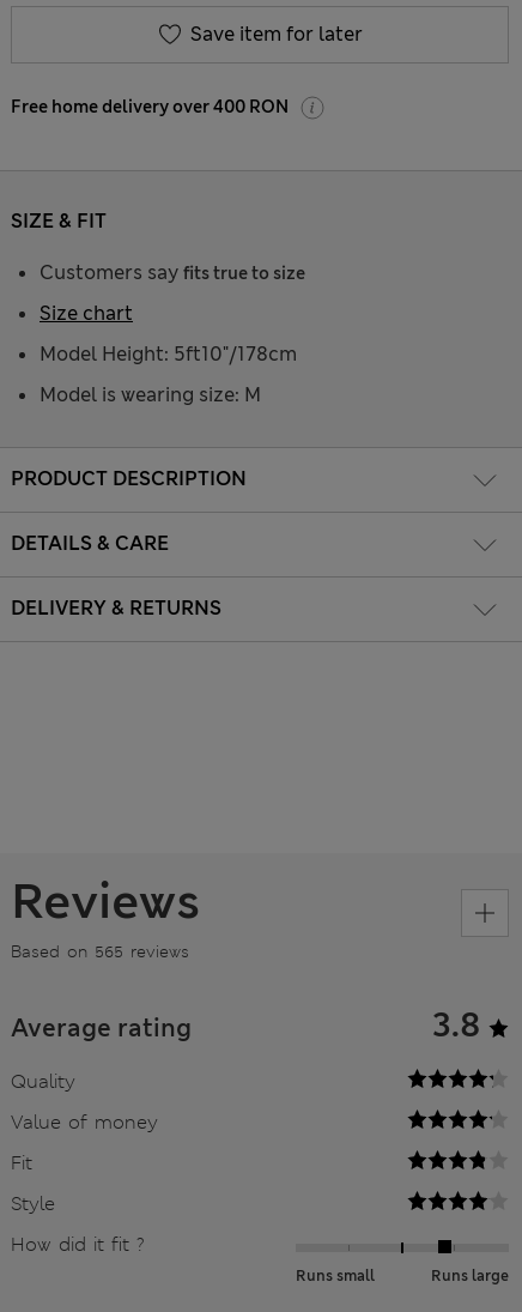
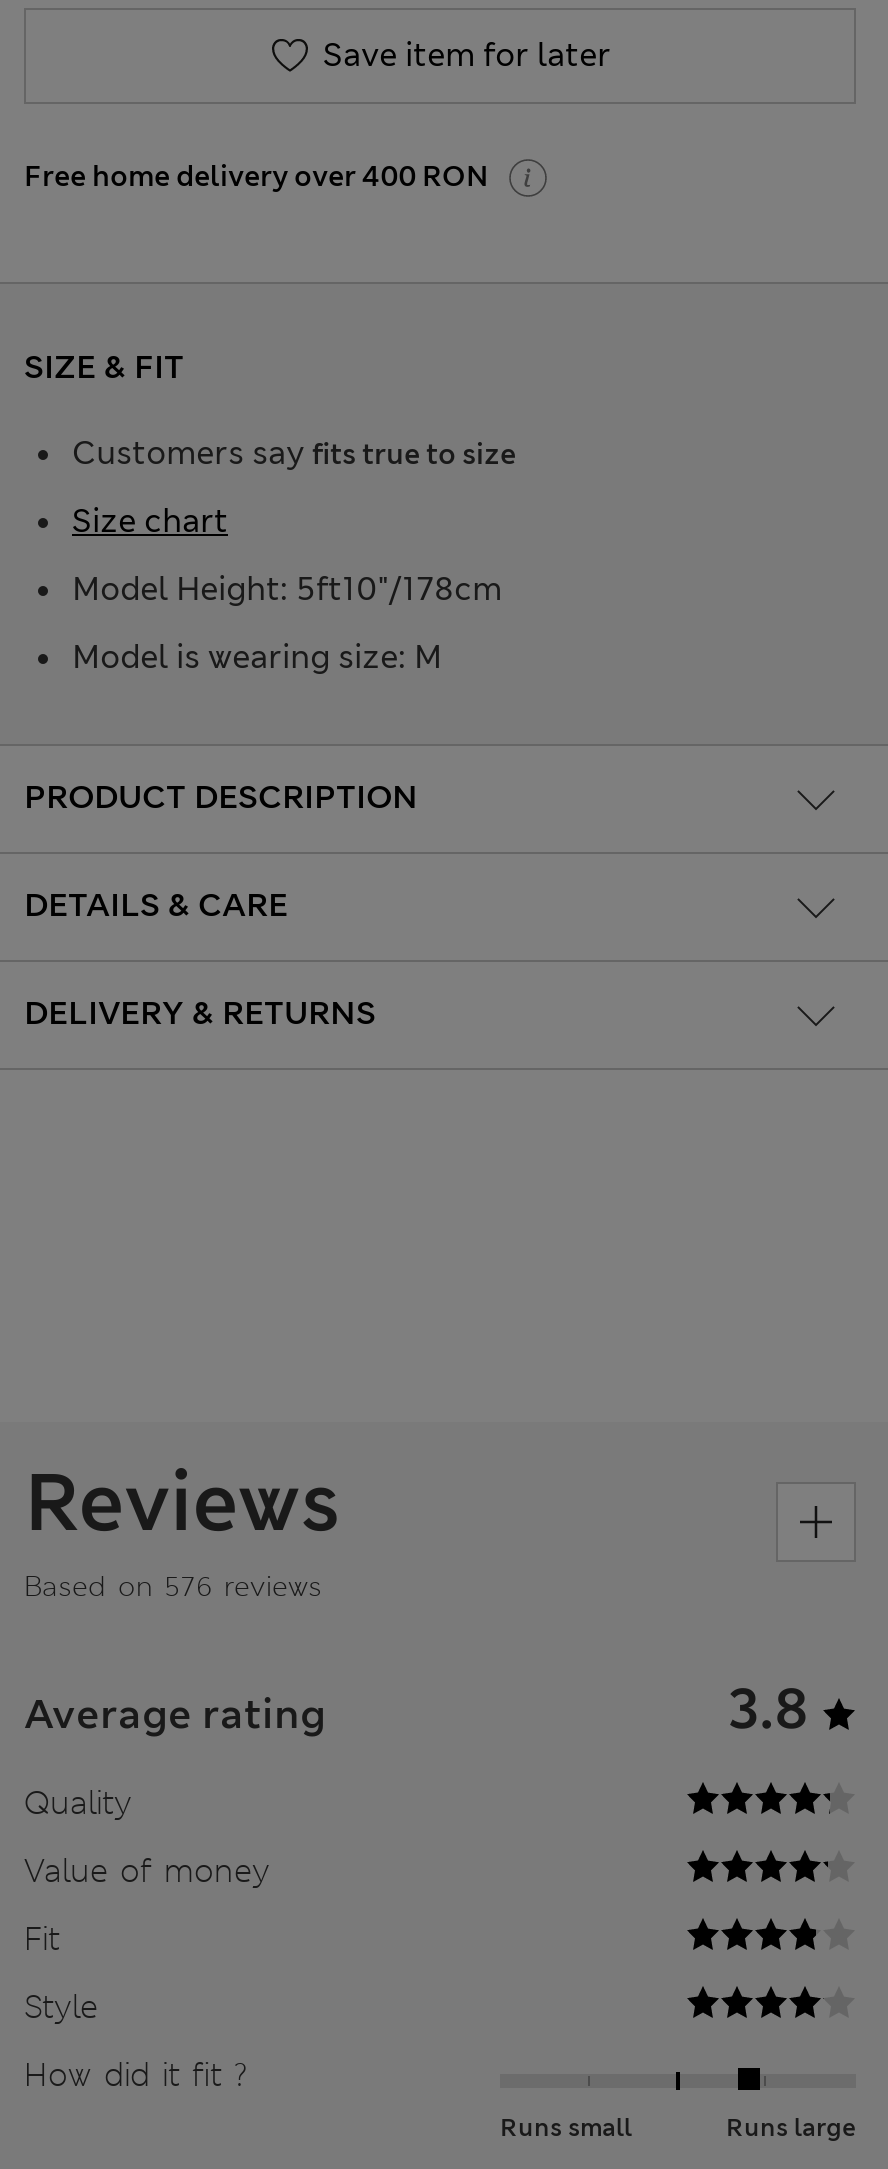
- Based on 565 reviews
+ Based on 576 reviews
